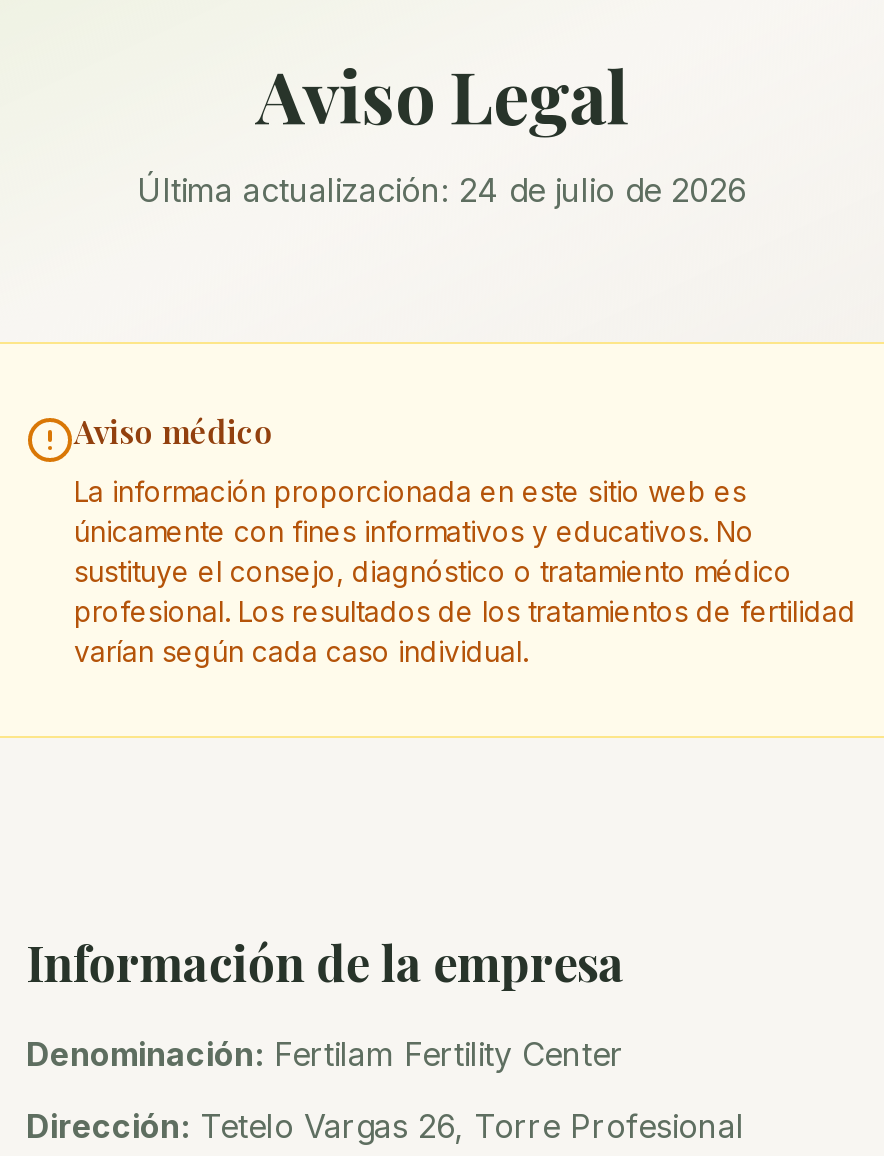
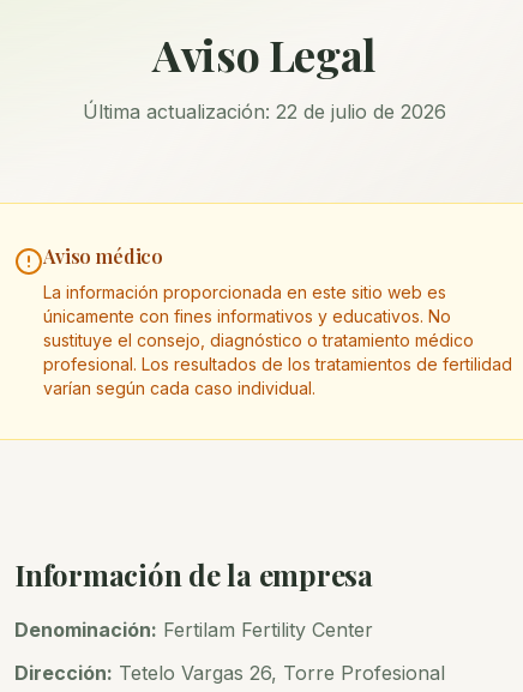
- Última actualización: 24 de julio de 2026
+ Última actualización: 22 de julio de 2026
